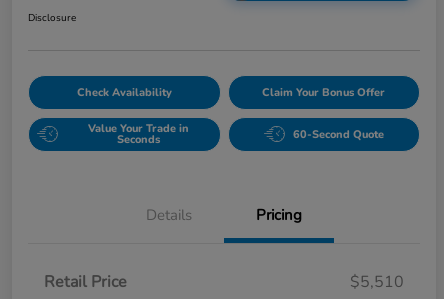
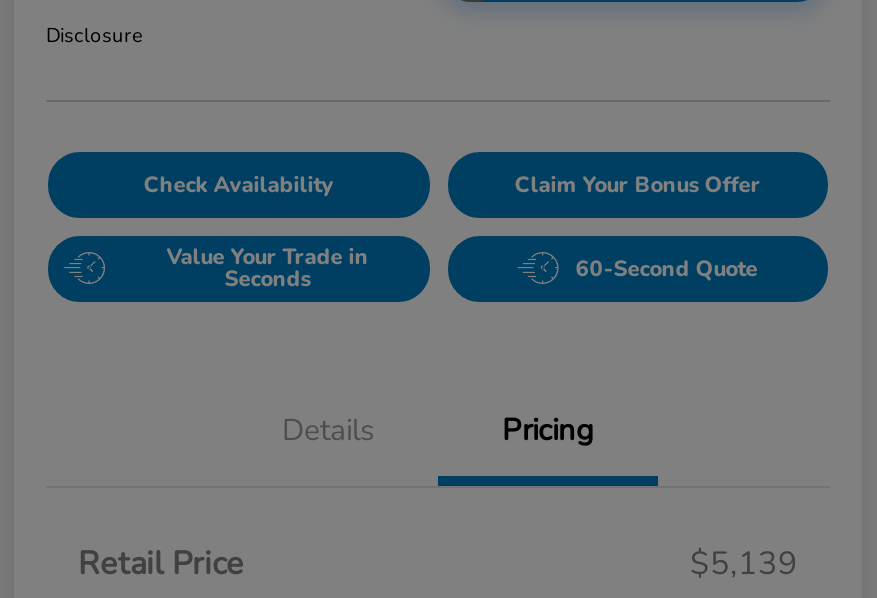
- $5,510
+ $5,139
